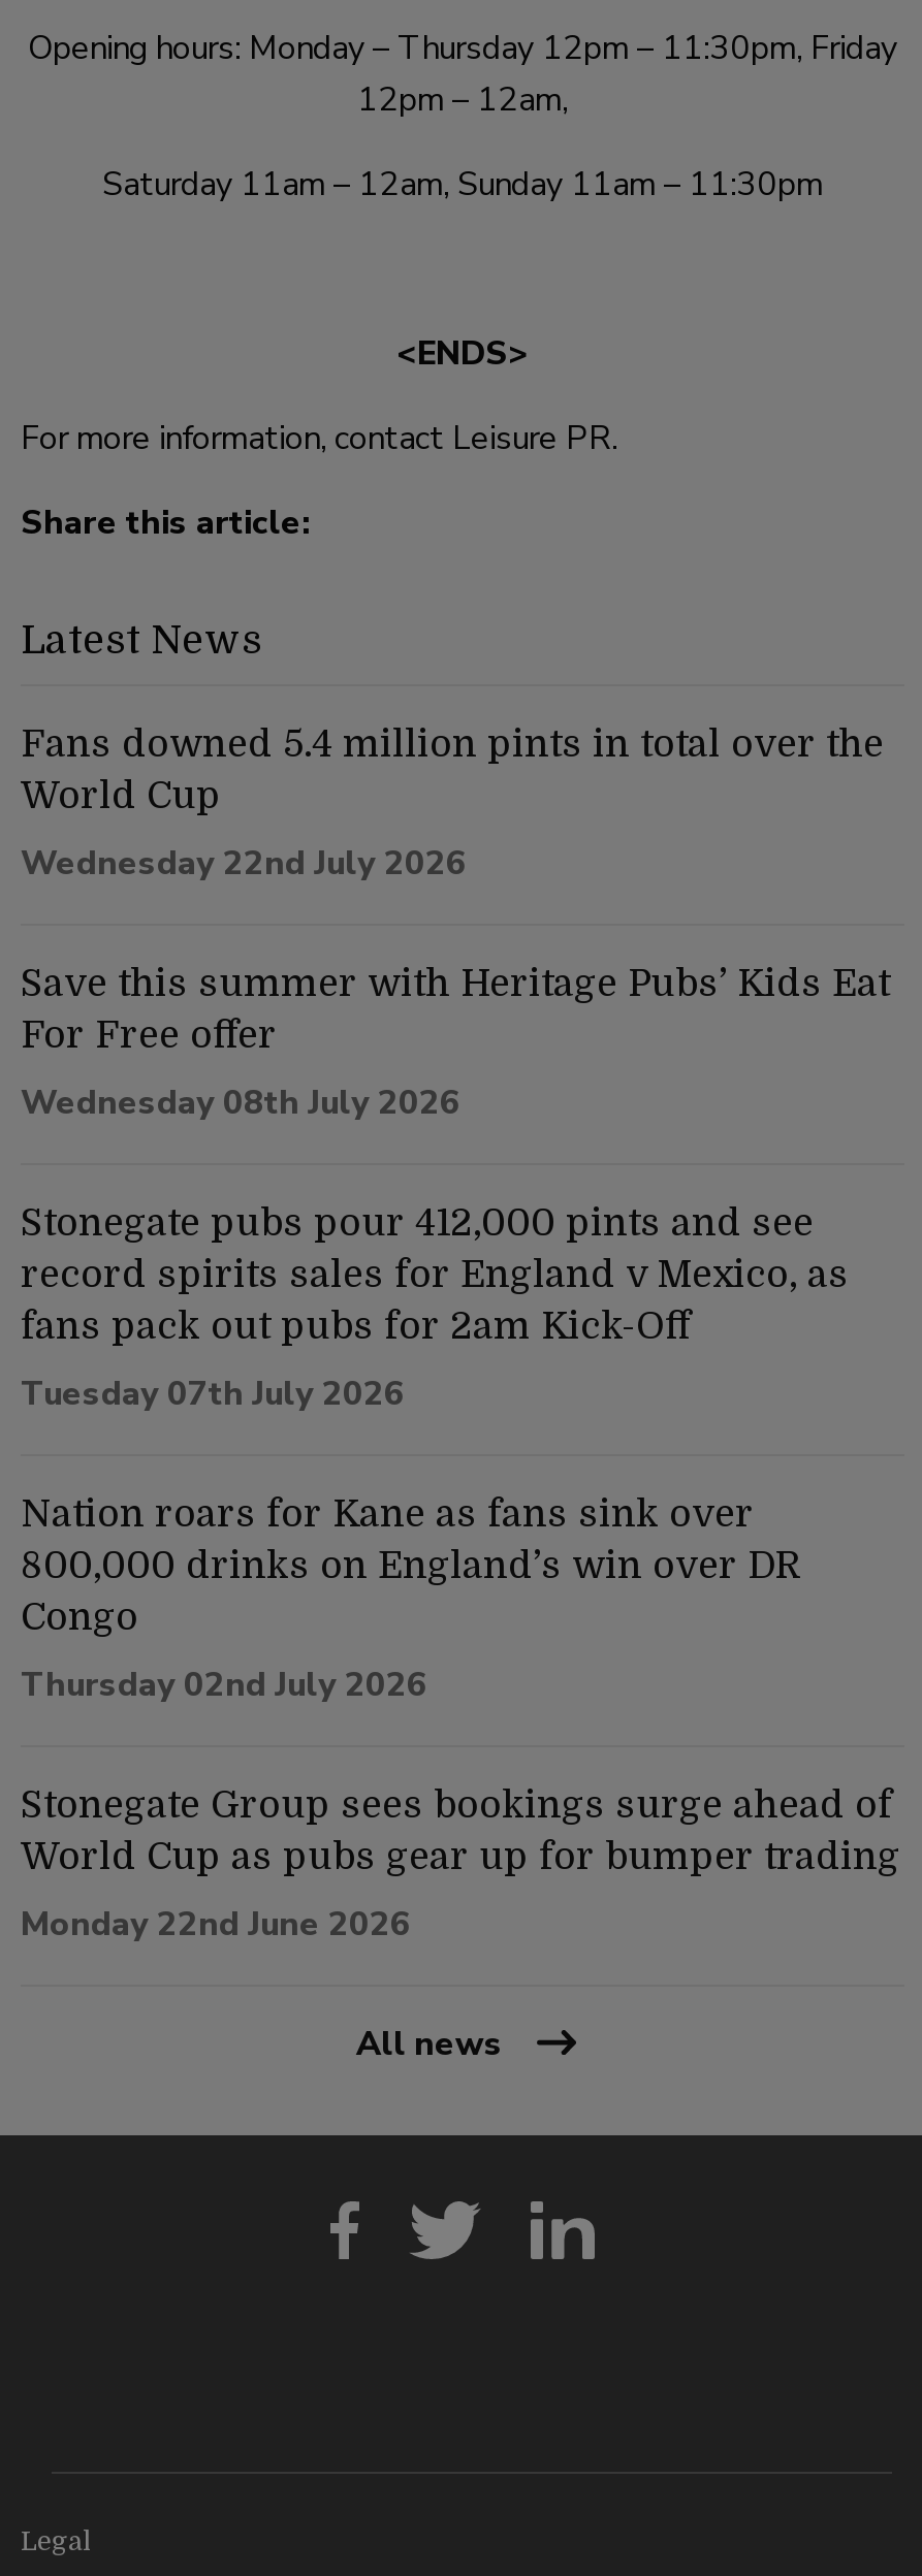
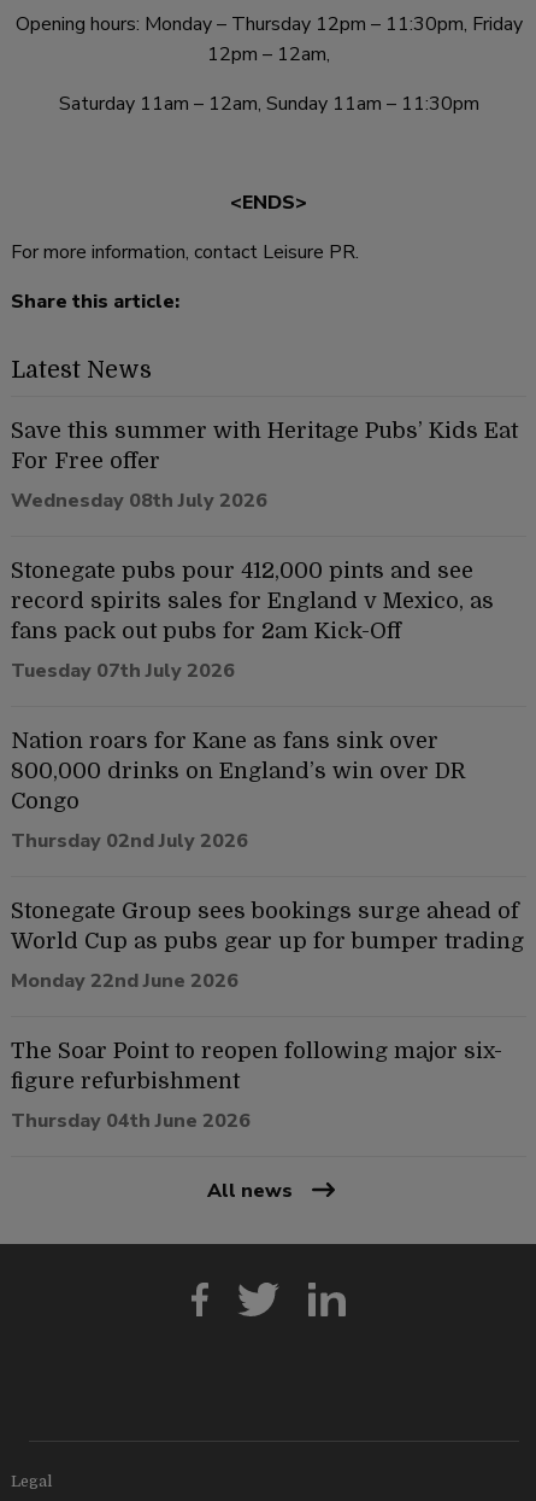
- Fans downed 5.4 million pints in total over the
- World Cup
- Wednesday 22nd July 2026

moved up: Save this summer with Heritage Pubs’ Kids Eat | For Free offer | Wednesday 08th July 2026 | ... | World Cup as pubs gear up for bumper trading | Monday 22nd June 2026

+ The Soar Point to reopen following major six-
+ figure refurbishment
+ Thursday 04th June 2026
